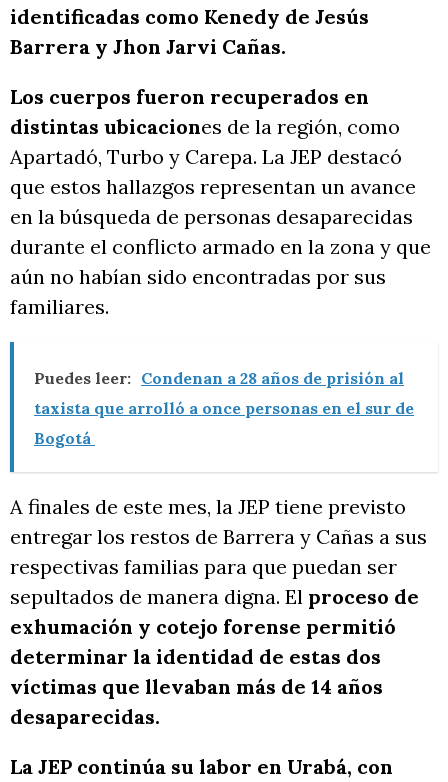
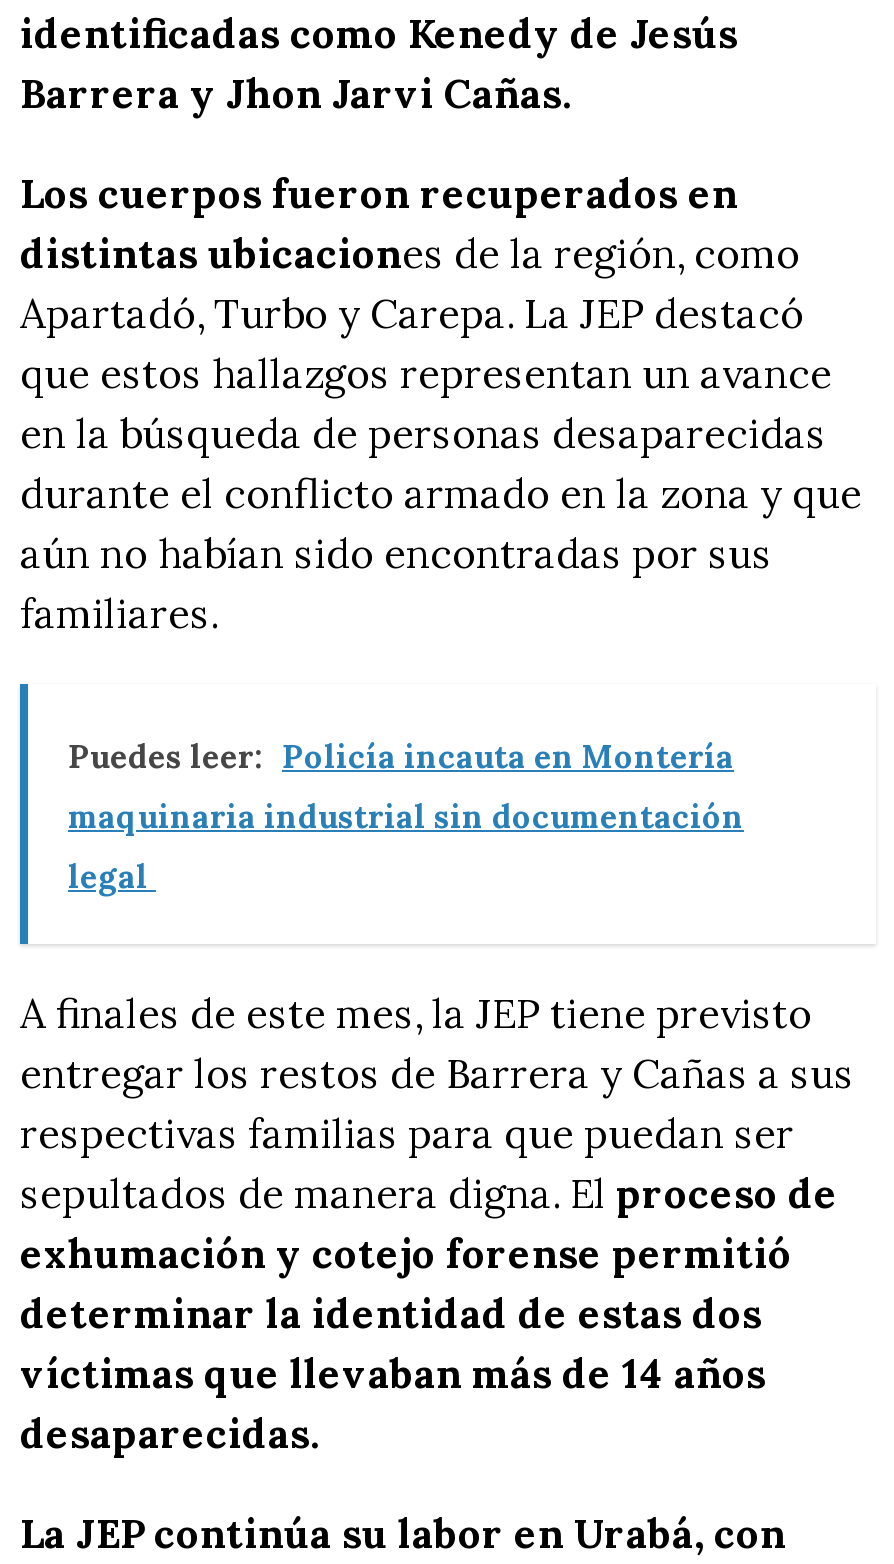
- Puedes leer: Condenan a 28 años de prisión al
+ Puedes leer: Policía incauta en Montería

- taxista que arrolló a once personas en el sur de
+ maquinaria industrial sin documentación

- Bogotá
+ legal
